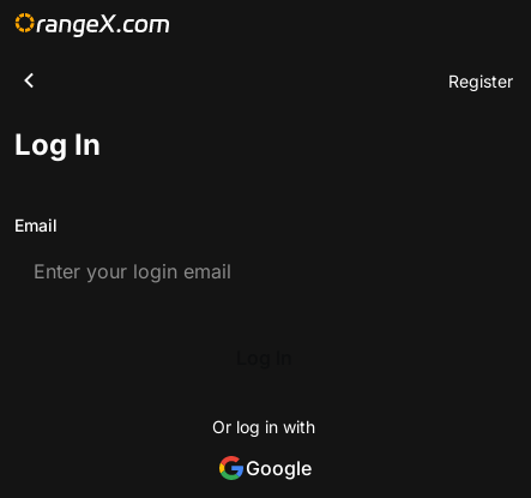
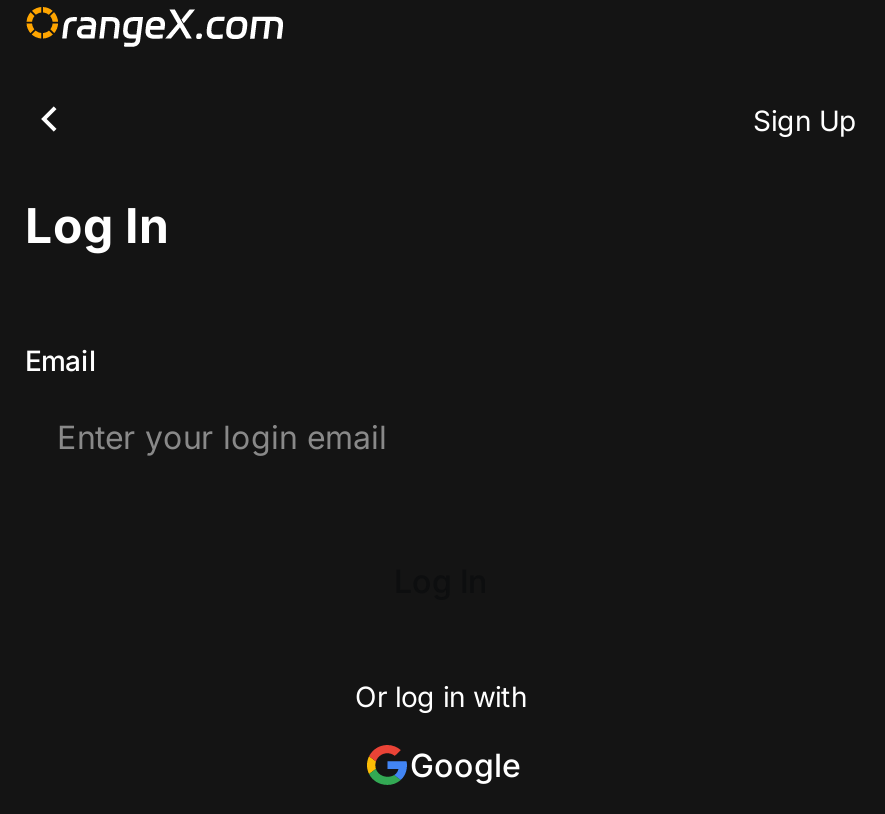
- Register
+ Sign Up
